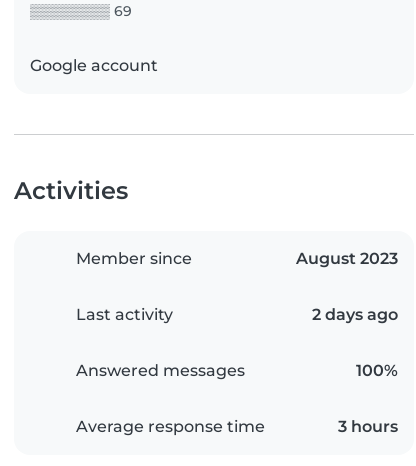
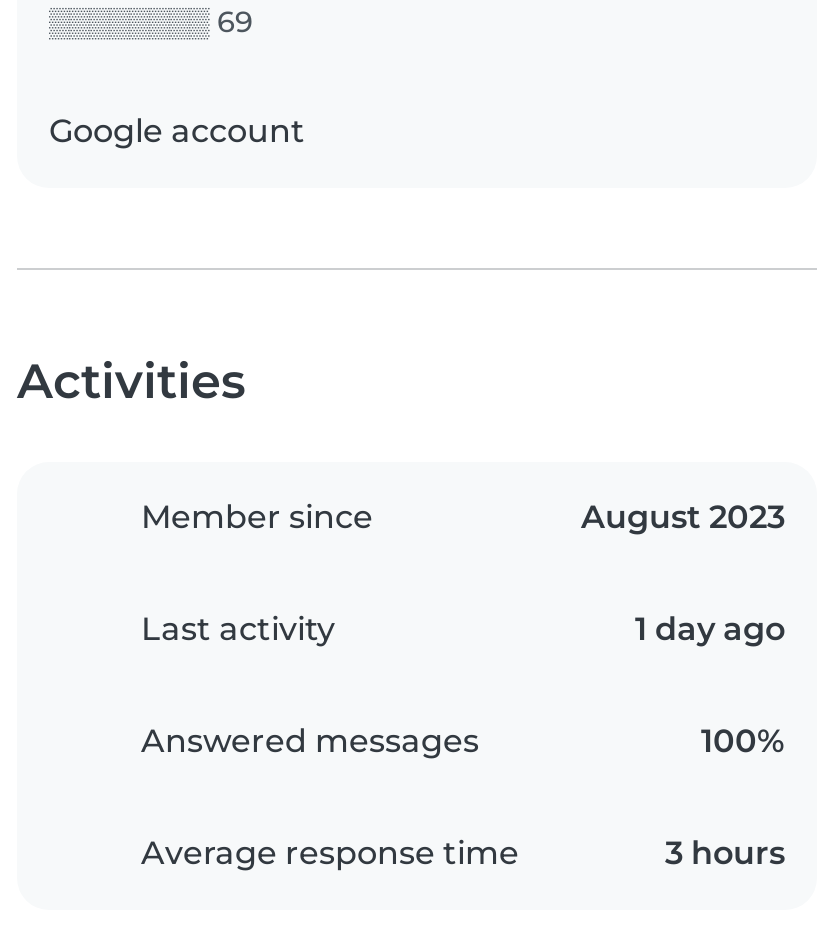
- 2 days ago
+ 1 day ago
